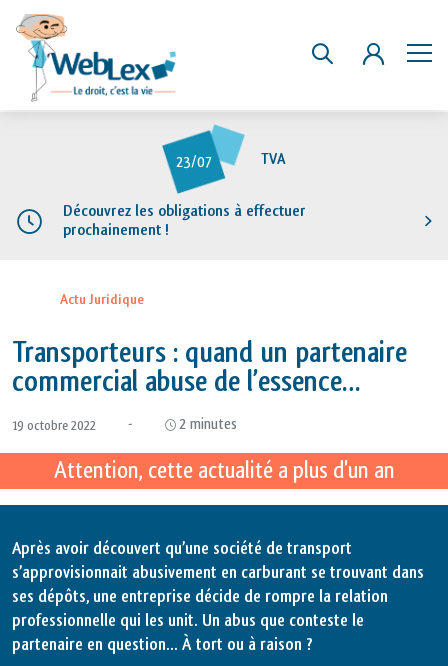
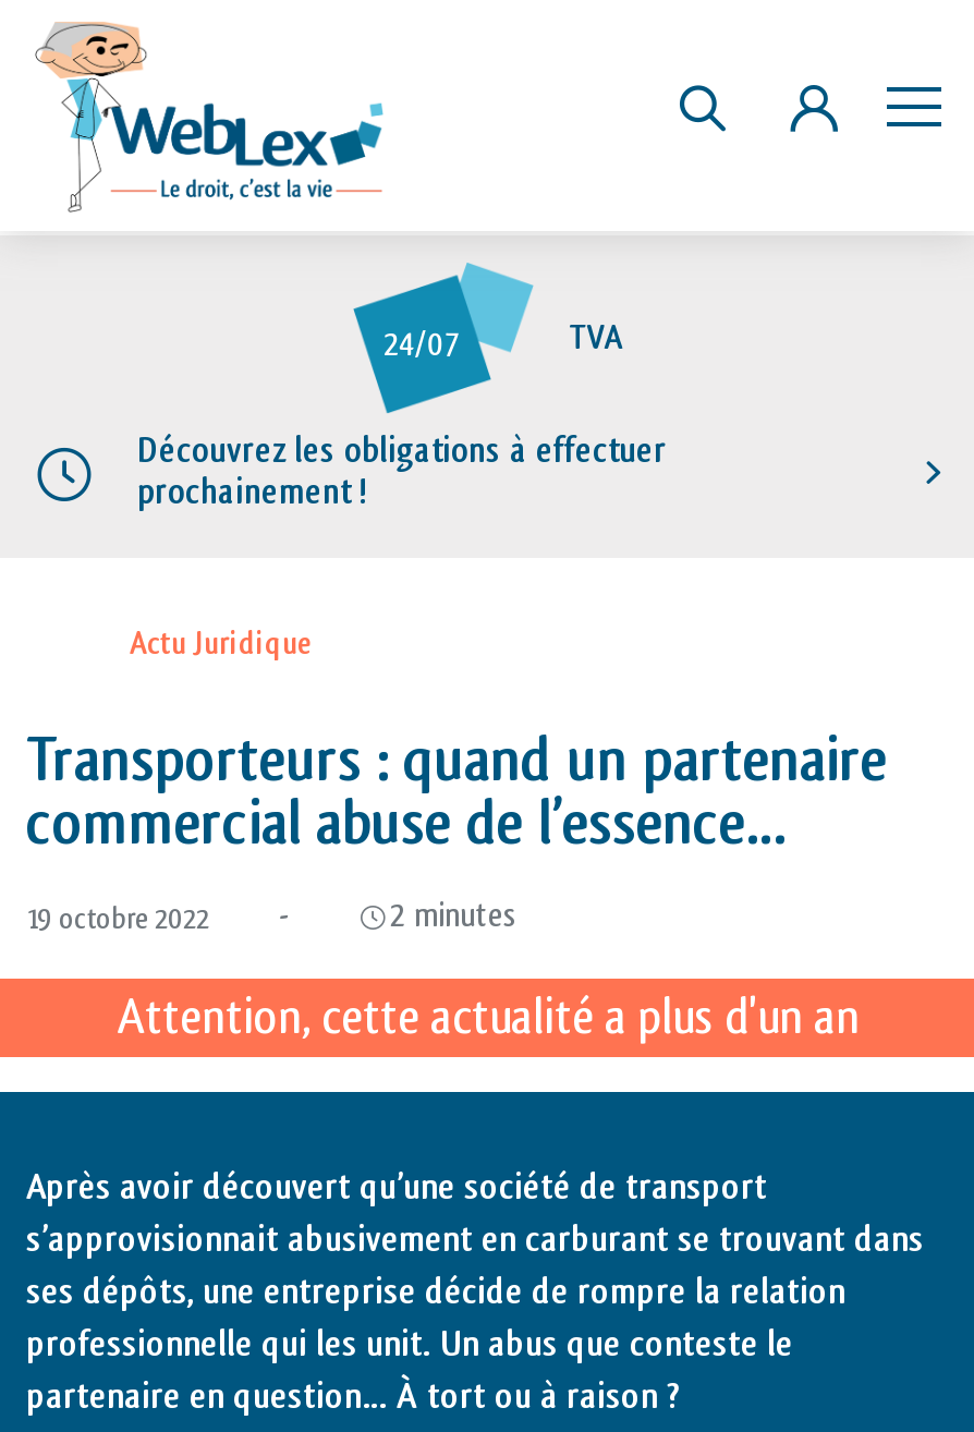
- 23/07
+ 24/07
